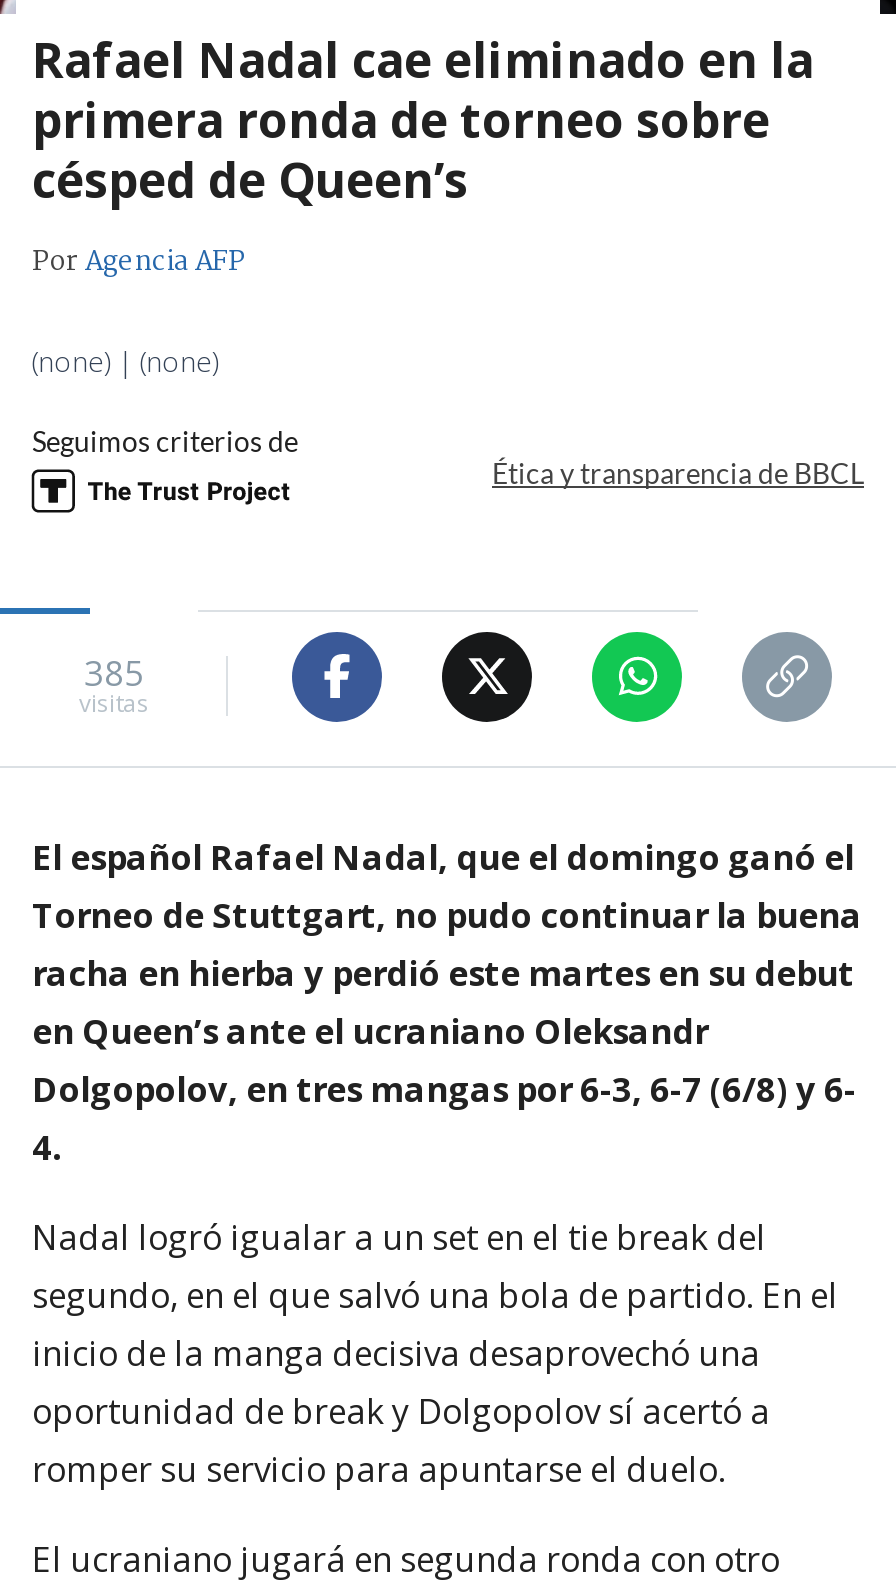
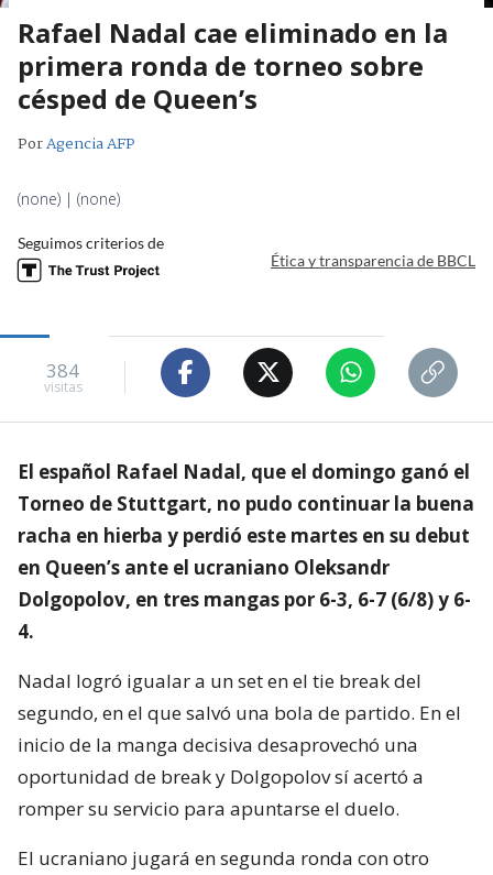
- 385
+ 384
